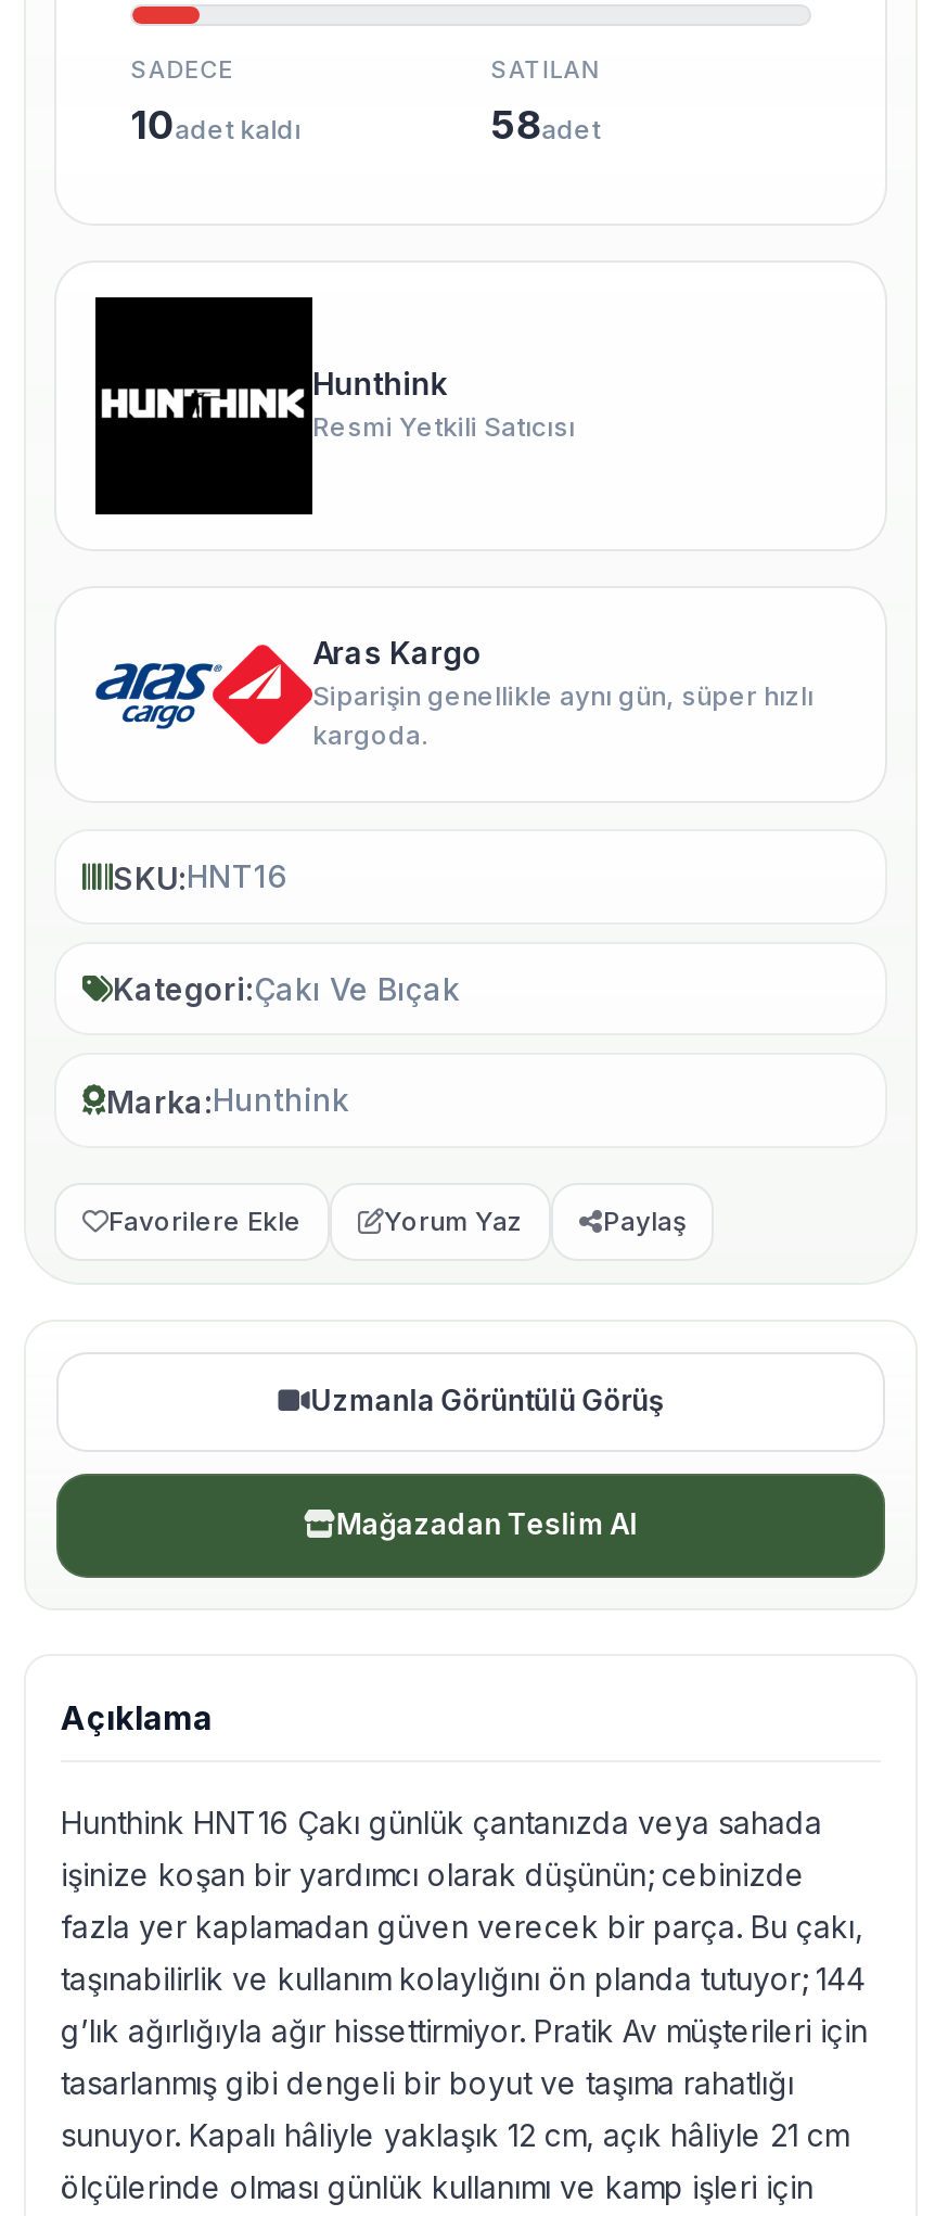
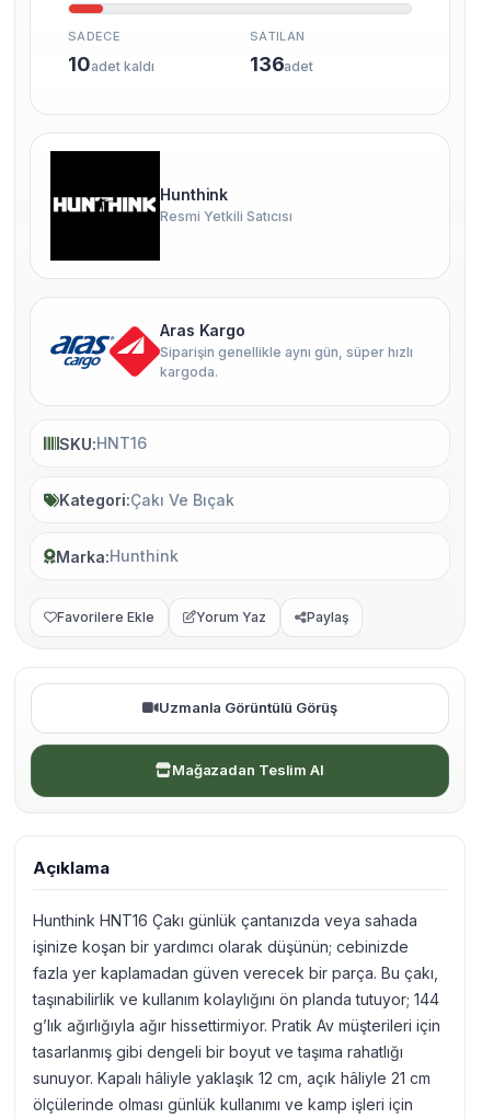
- 58adet
+ 136adet
